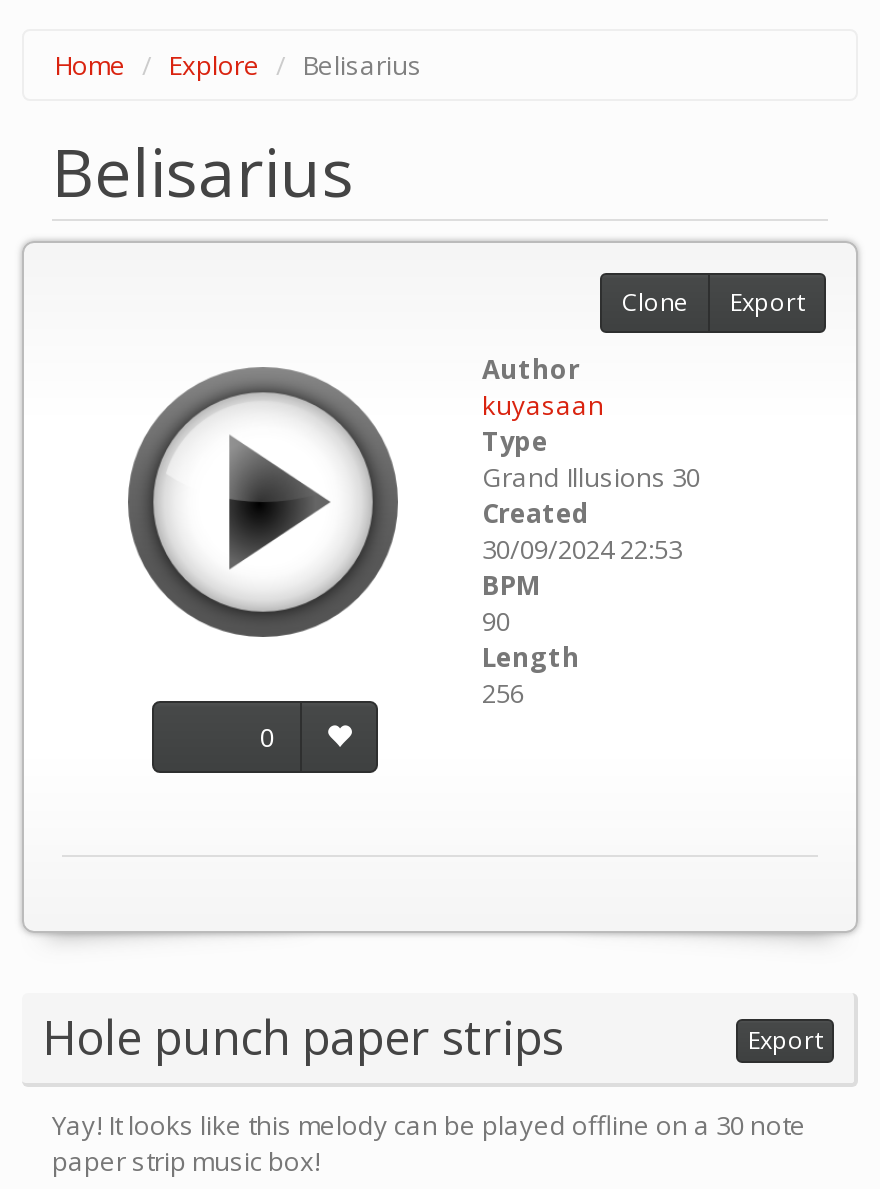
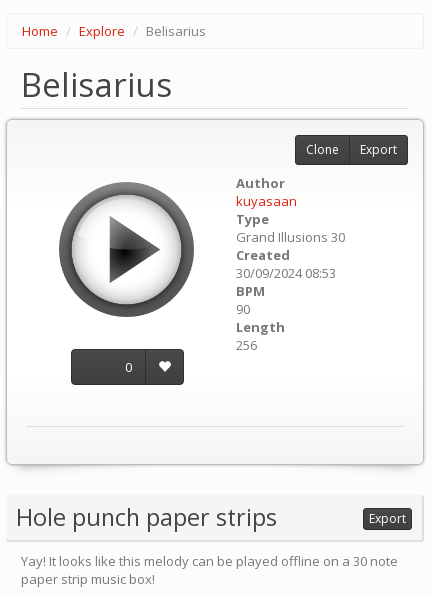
- 30/09/2024 22:53
+ 30/09/2024 08:53
